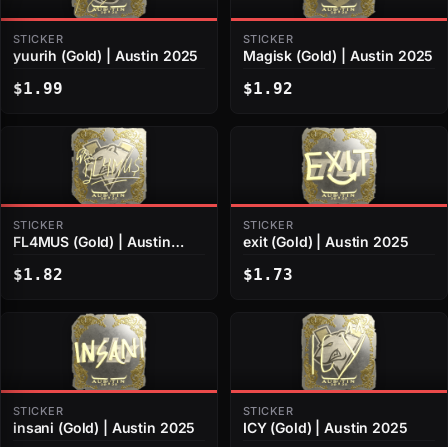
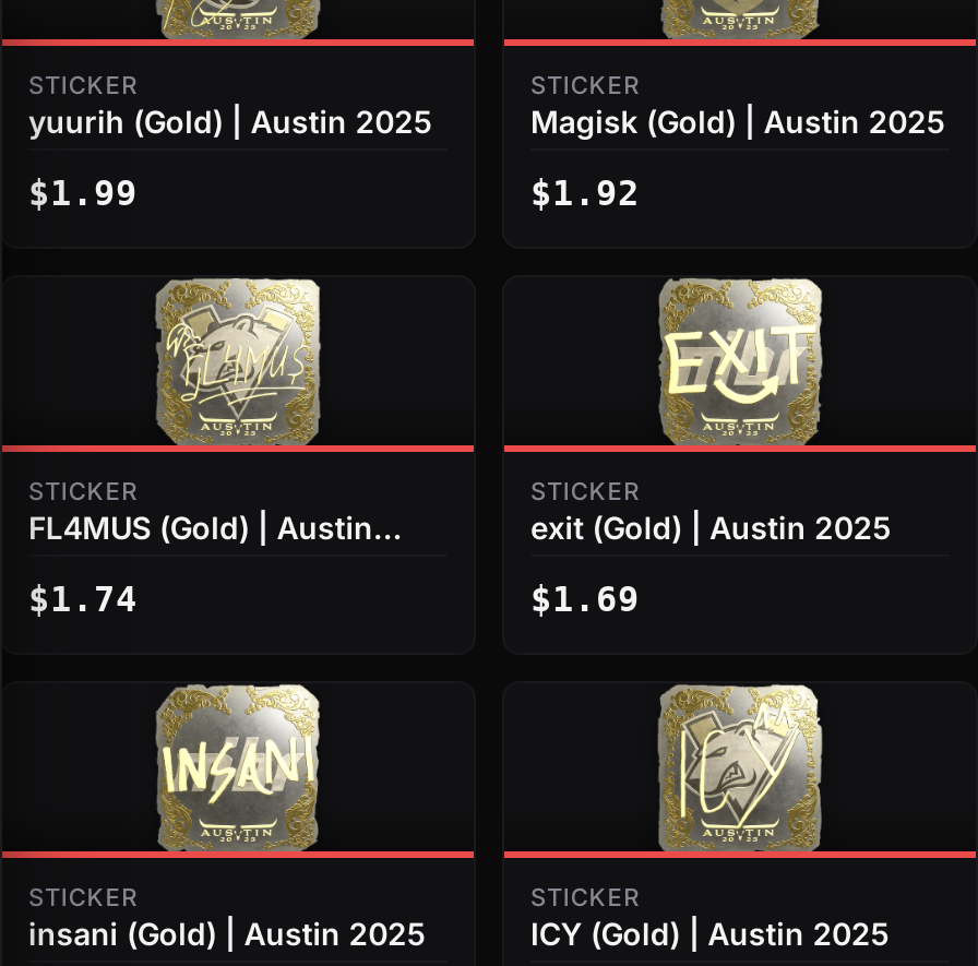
- $1.82
+ $1.74

- $1.73
+ $1.69
